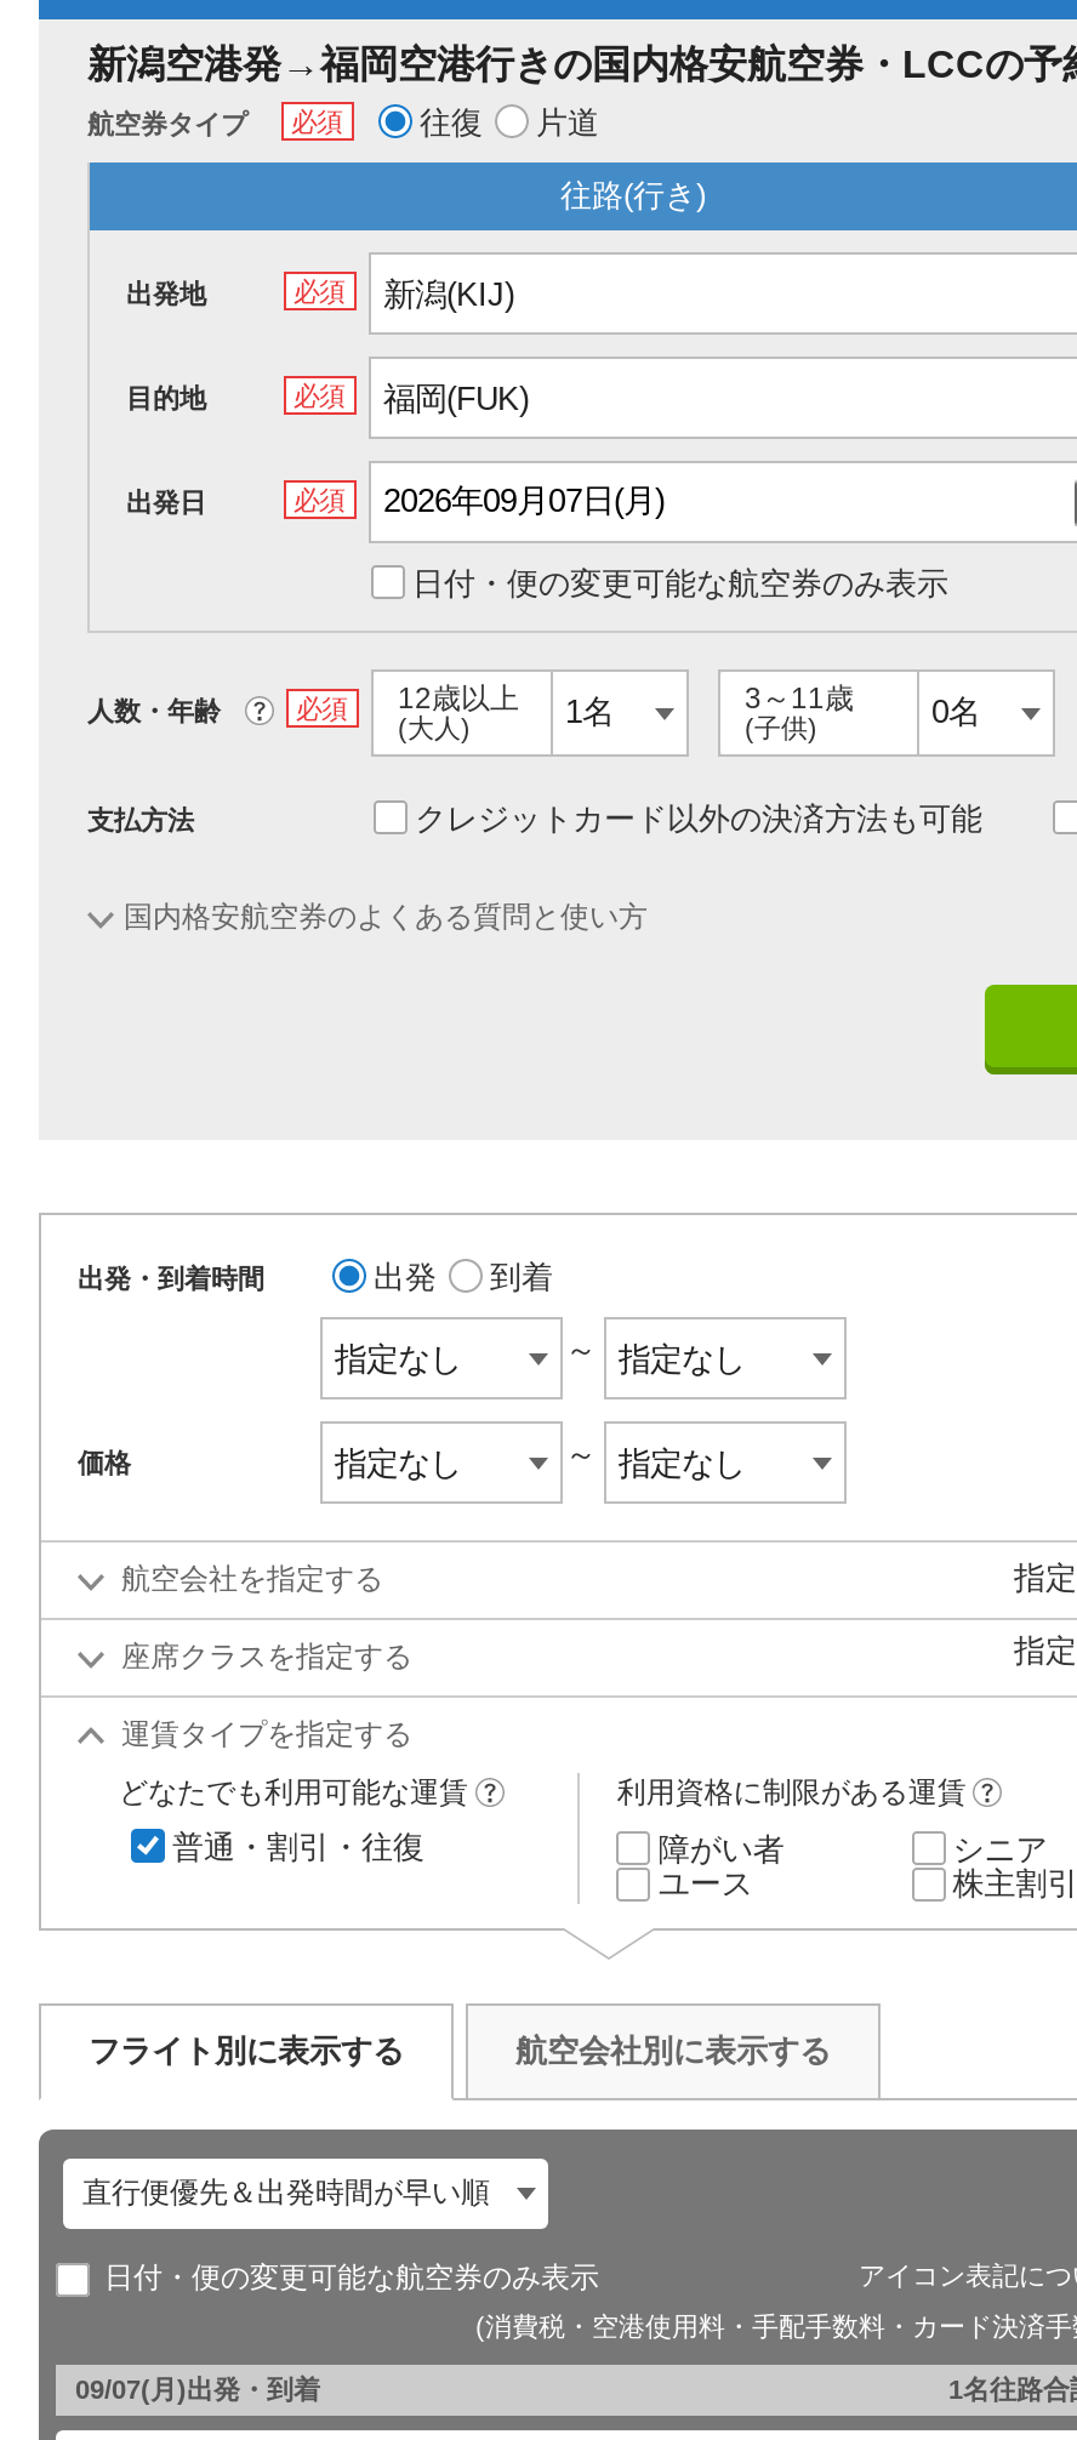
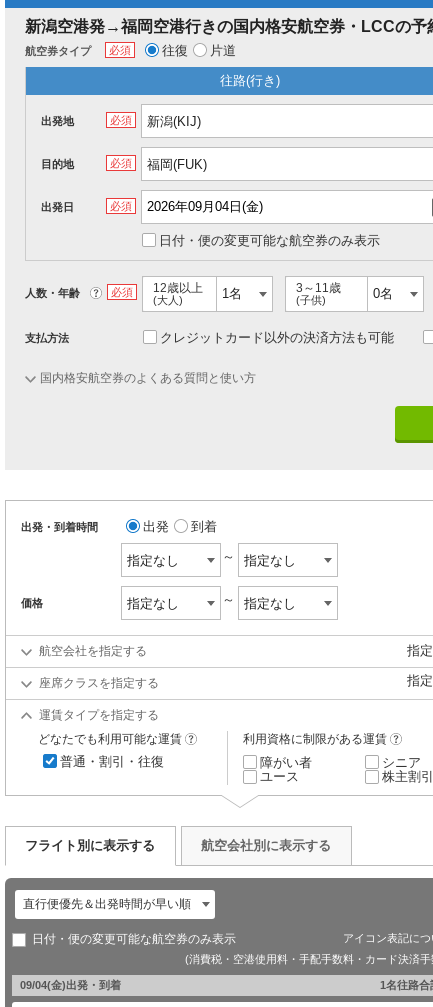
- 09/07(月)出発・到着
+ 09/04(金)出発・到着
